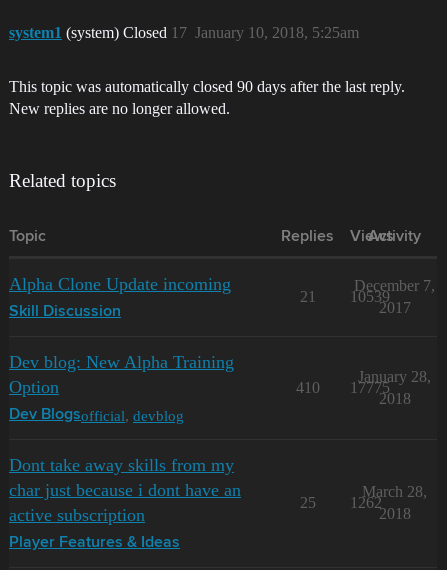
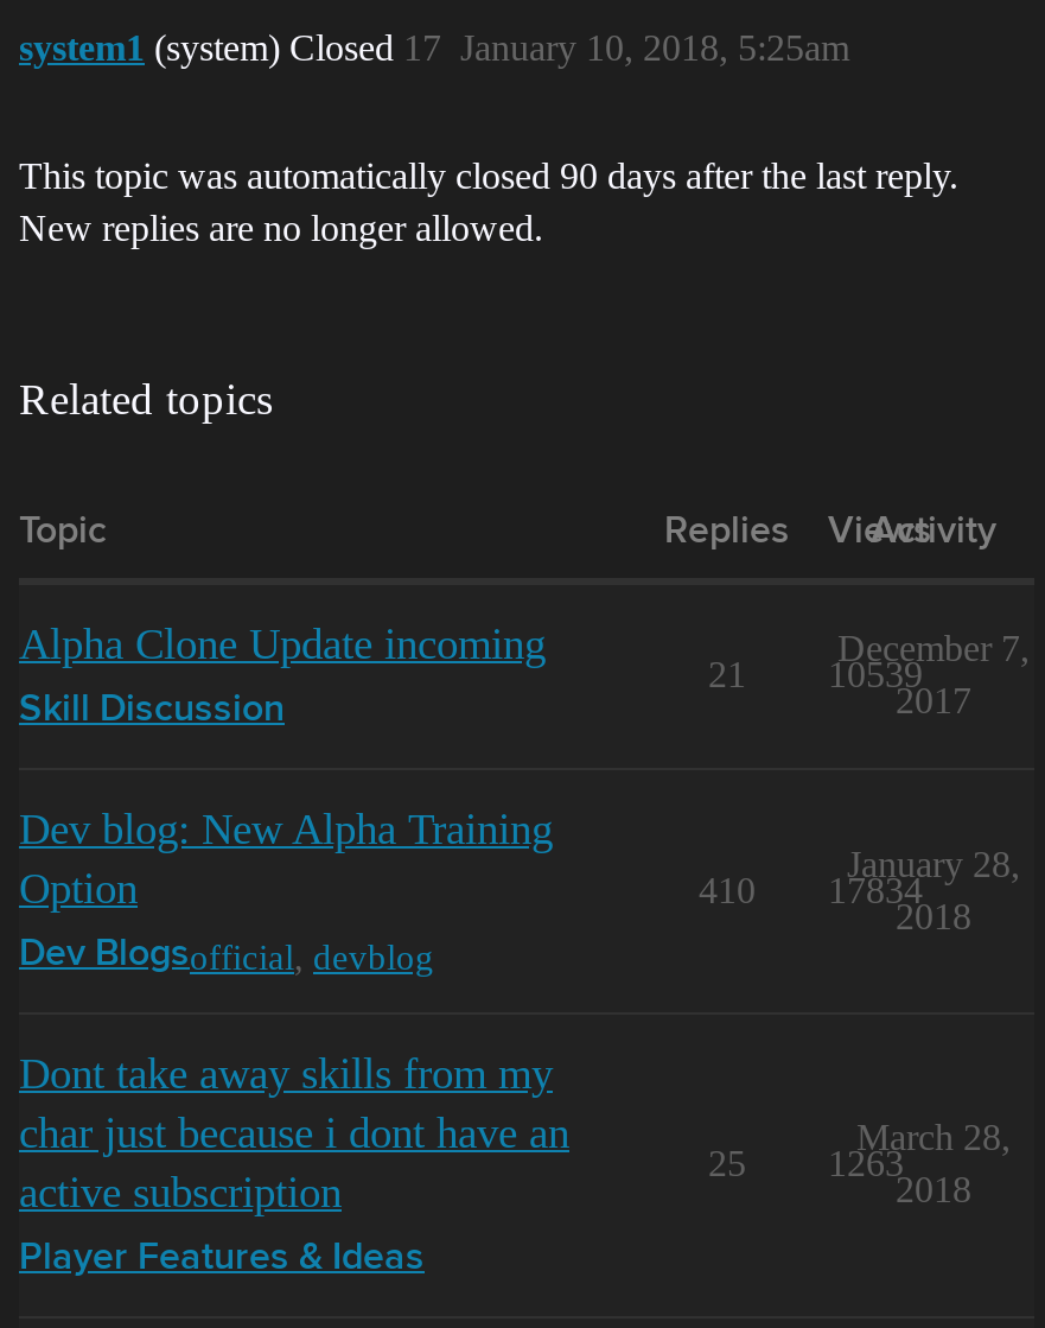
- 410 17775
+ 410 17834

- 1262
+ 1263
